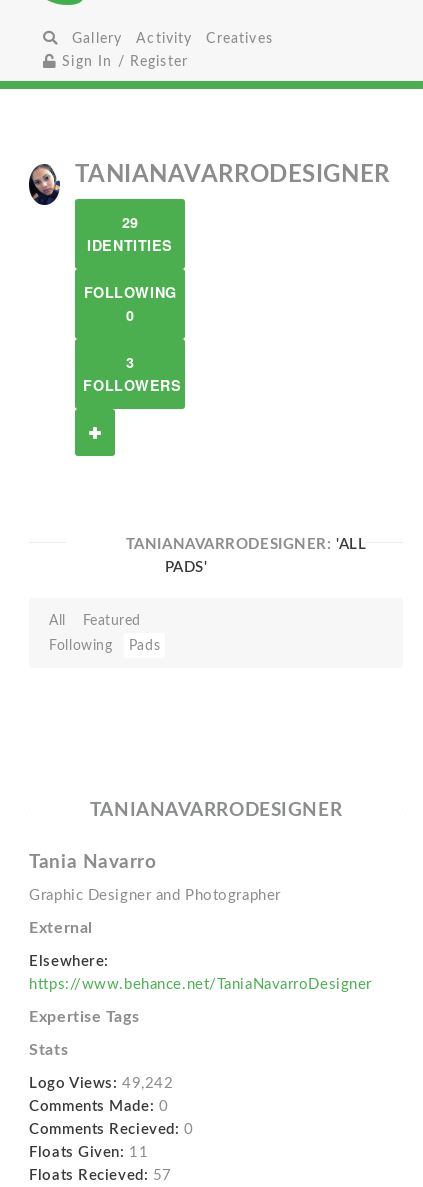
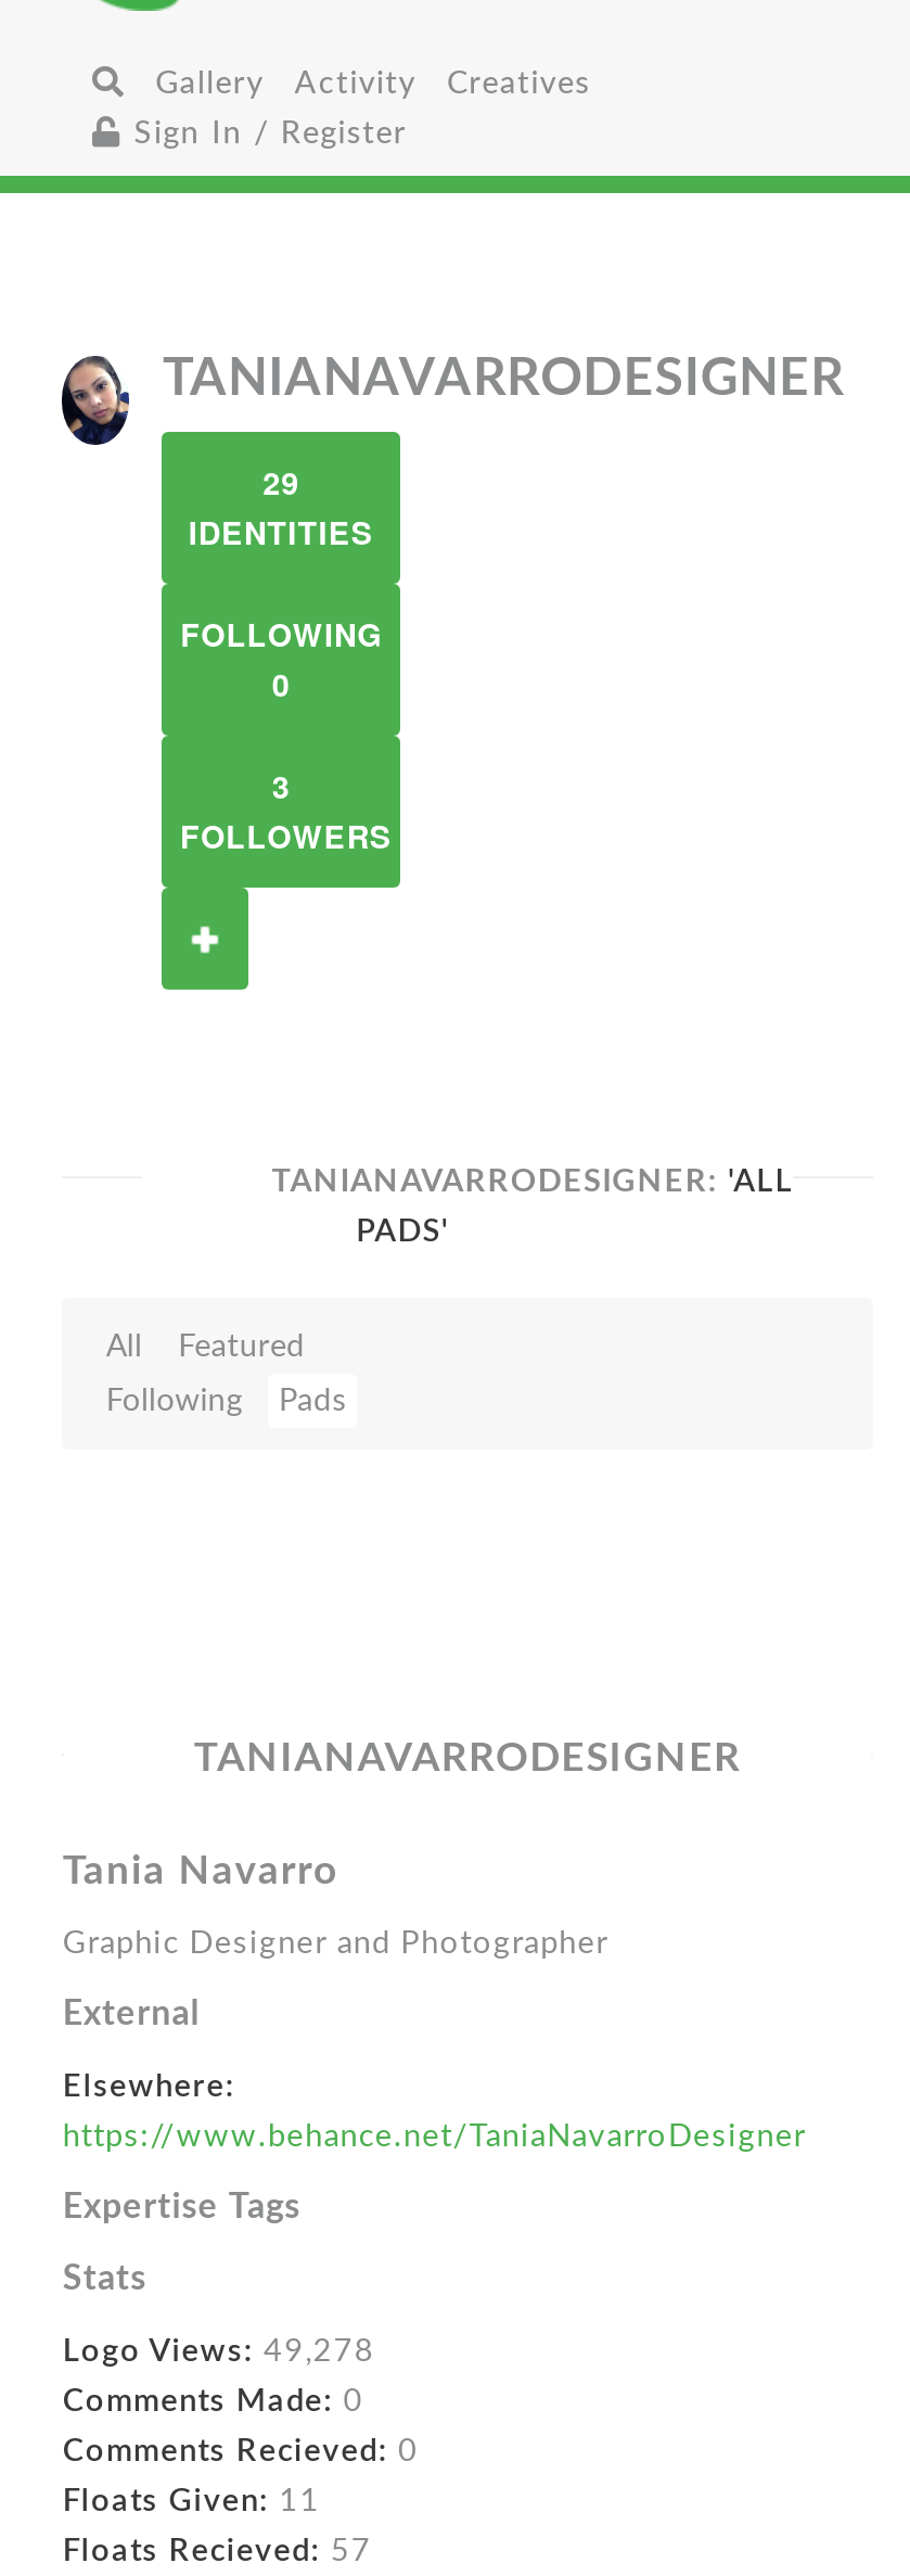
- Logo Views: 49,242
+ Logo Views: 49,278
